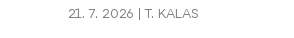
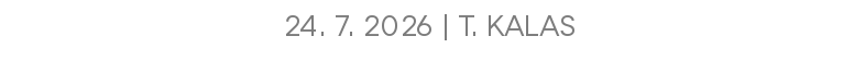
- 21. 7. 2026 T. KALAS
+ 24. 7. 2026 T. KALAS
